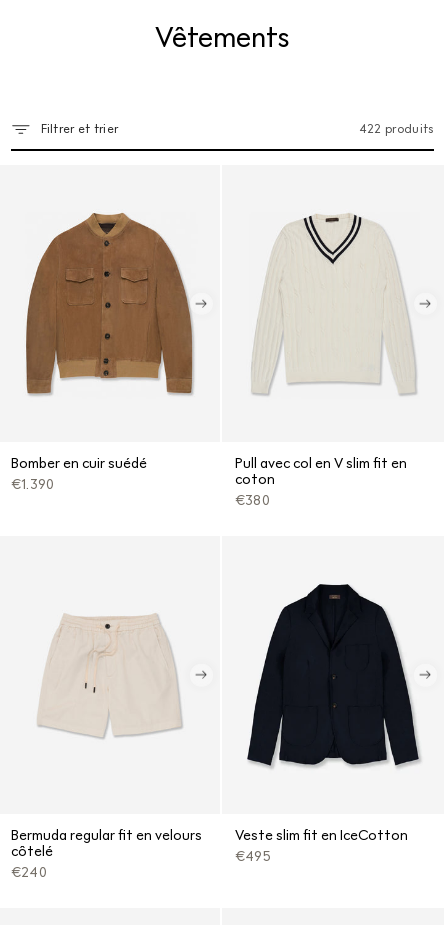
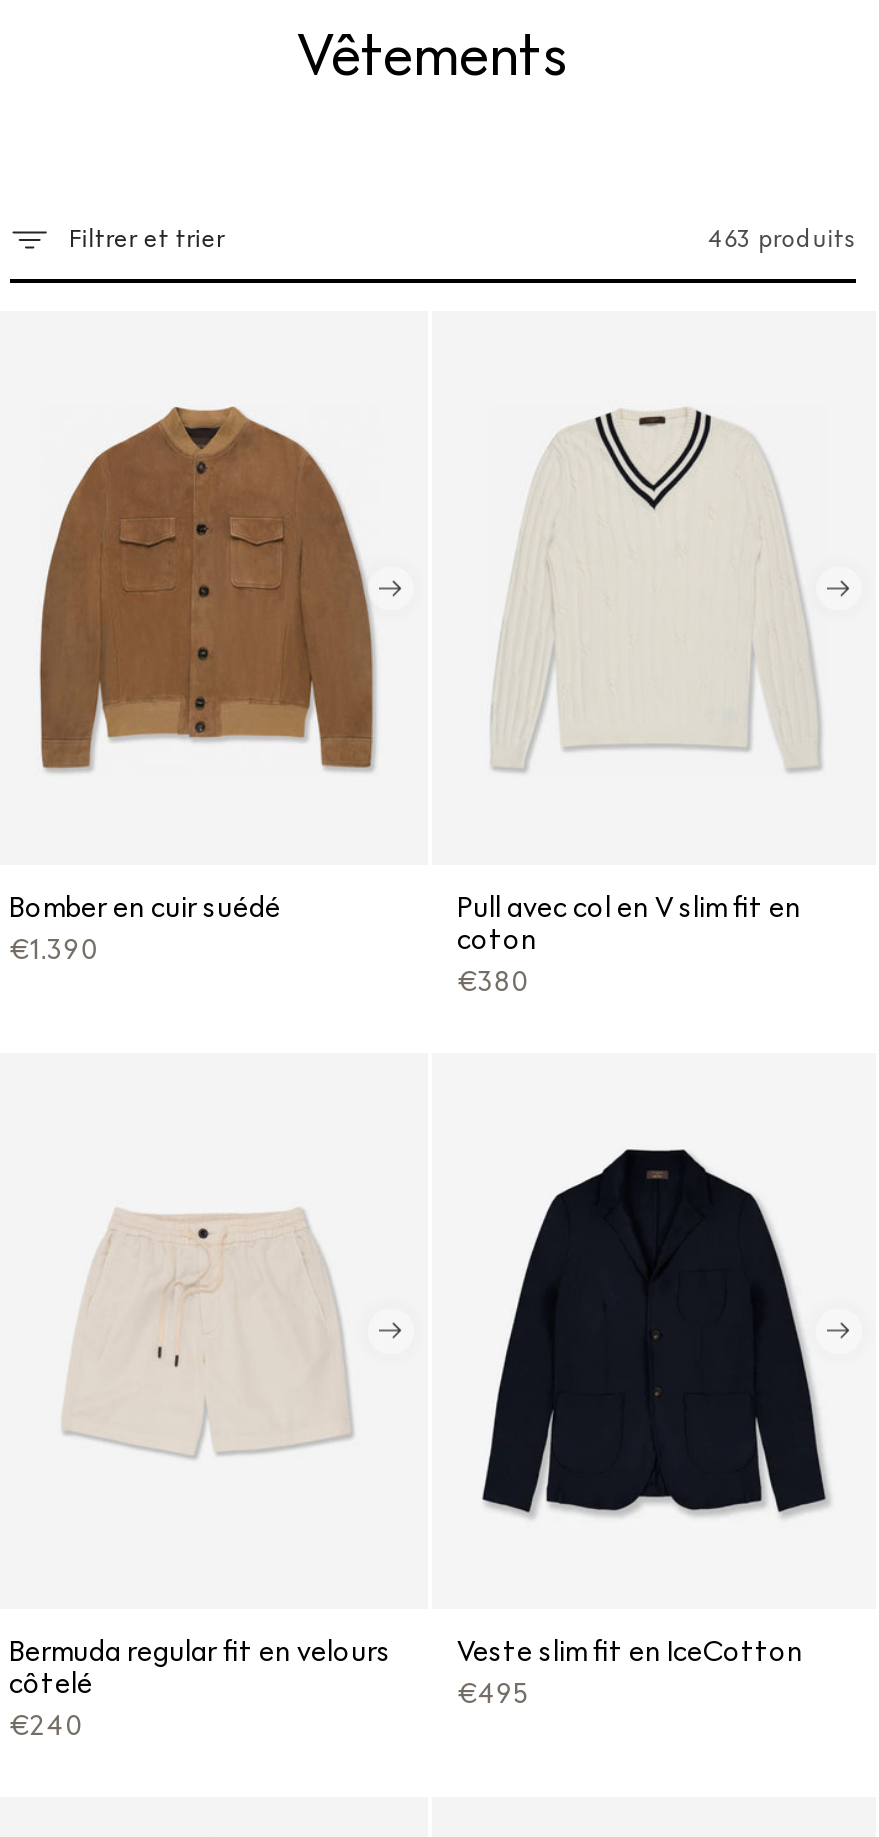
- 422 produits
+ 463 produits
